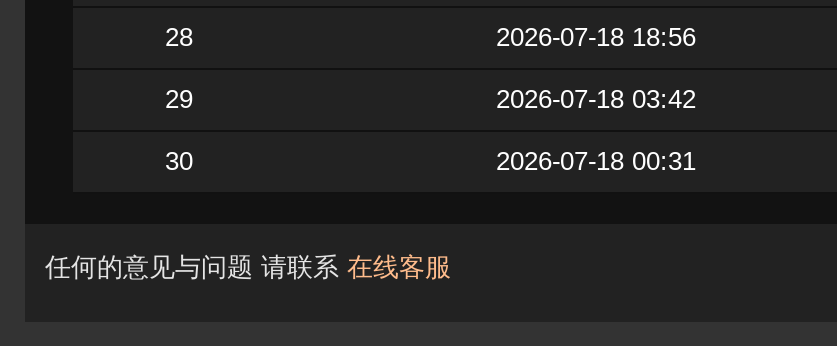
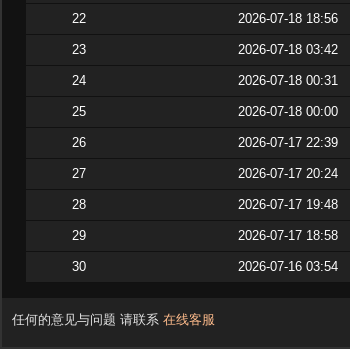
- 28
+ 22

- 29
+ 23

- 30
+ 24

+ 25
+ 2026-07-18 00:00
+ 26
+ 2026-07-17 22:39
+ 27
+ 2026-07-17 20:24
+ 28
+ 2026-07-17 19:48
+ 29
+ 2026-07-17 18:58
+ 30
+ 2026-07-16 03:54
